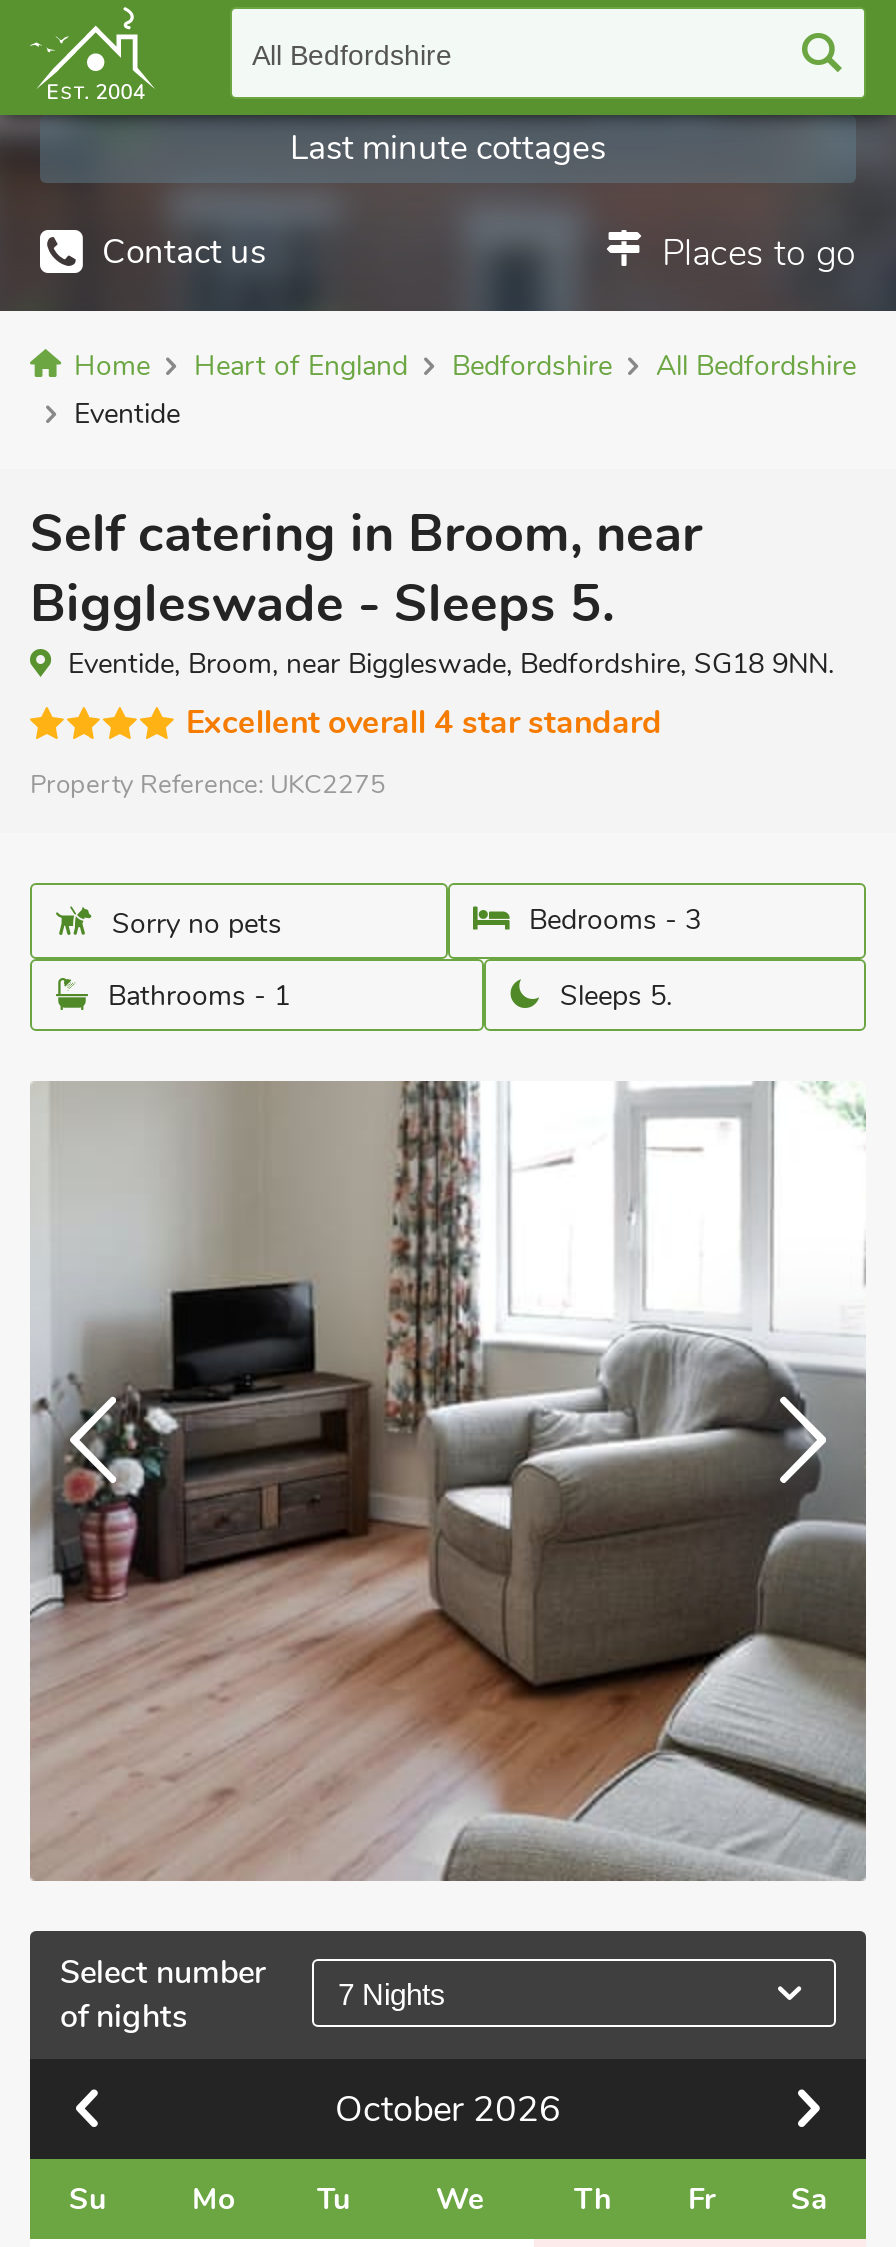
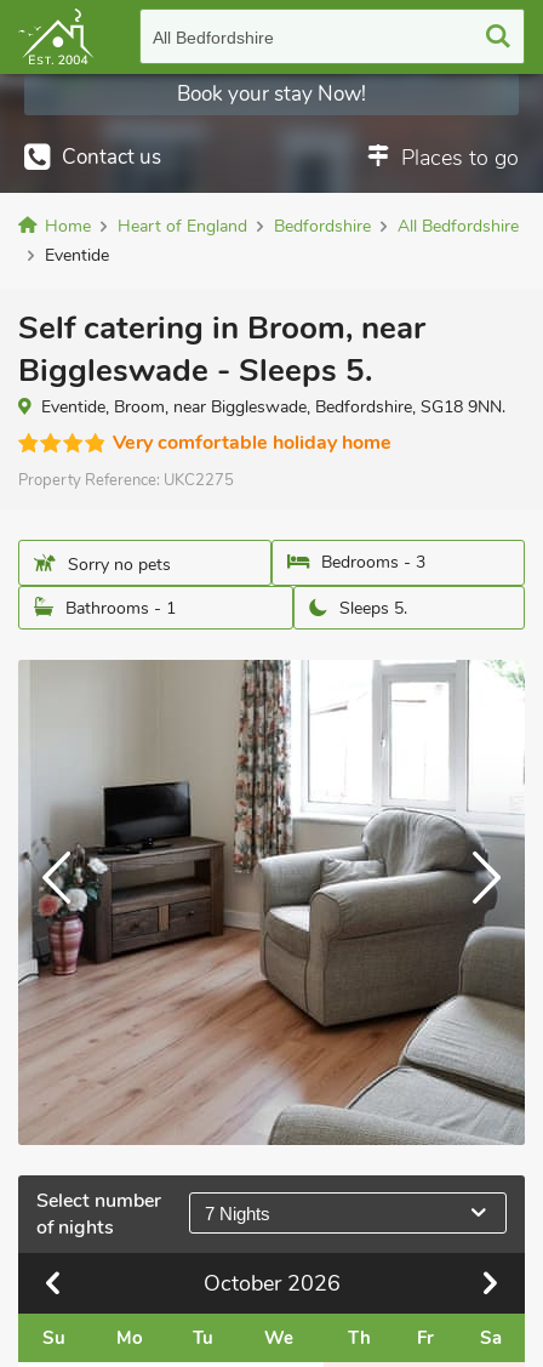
- Last minute cottages
+ Book your stay Now!

- Excellent overall 4 star standard
+ Very comfortable holiday home
